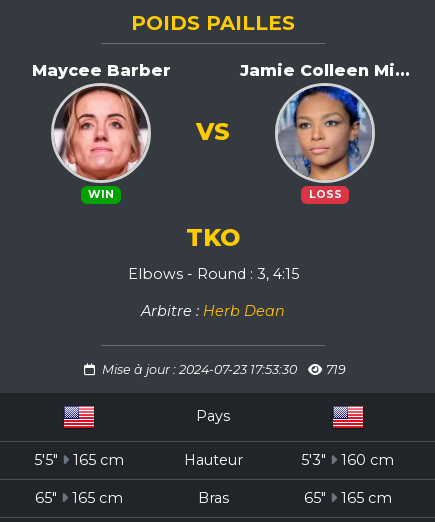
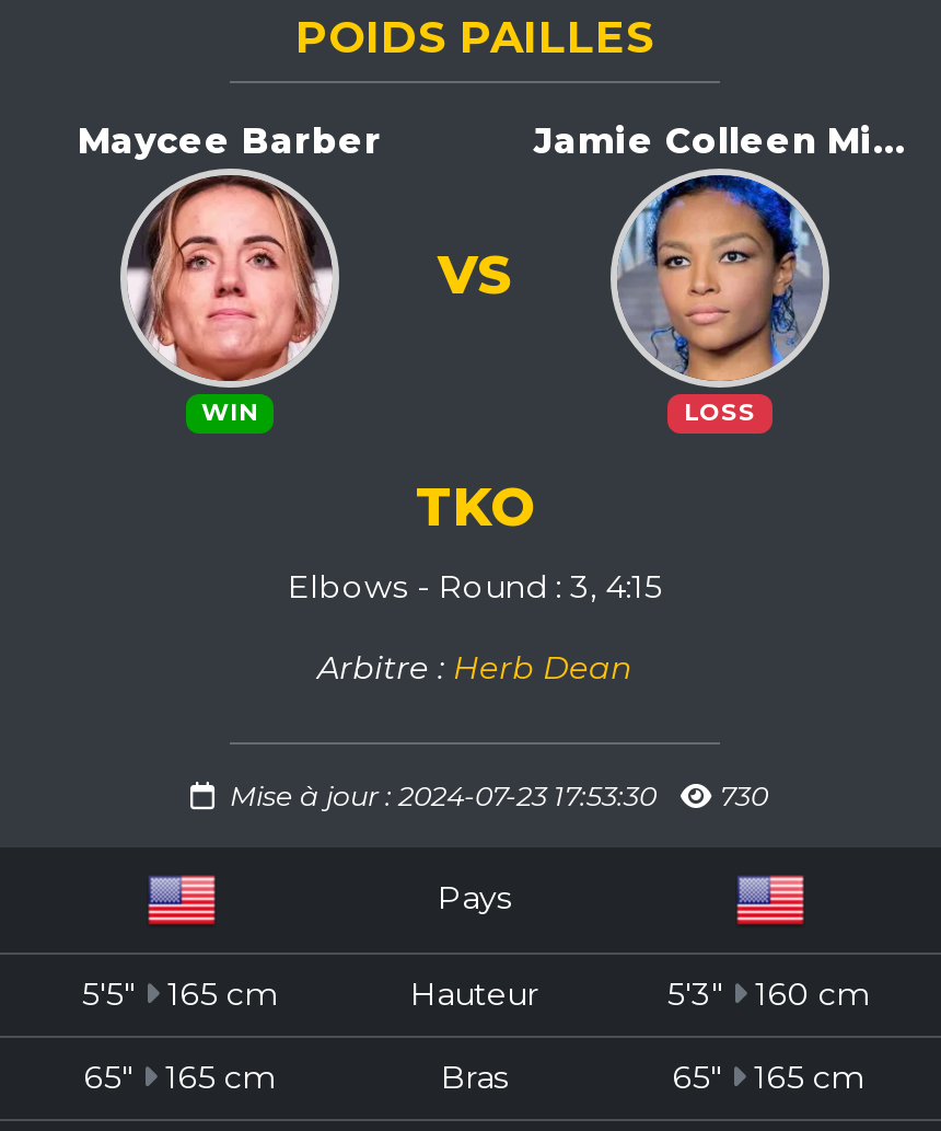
- Mise à jour : 2024-07-23 17:53:30 719
+ Mise à jour : 2024-07-23 17:53:30 730
